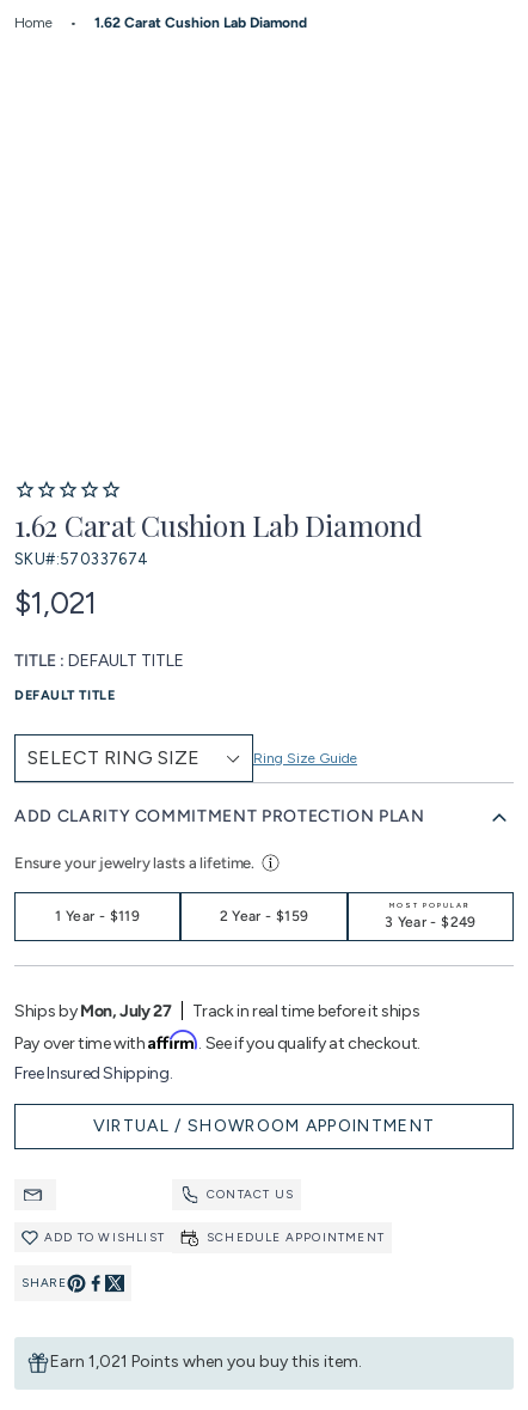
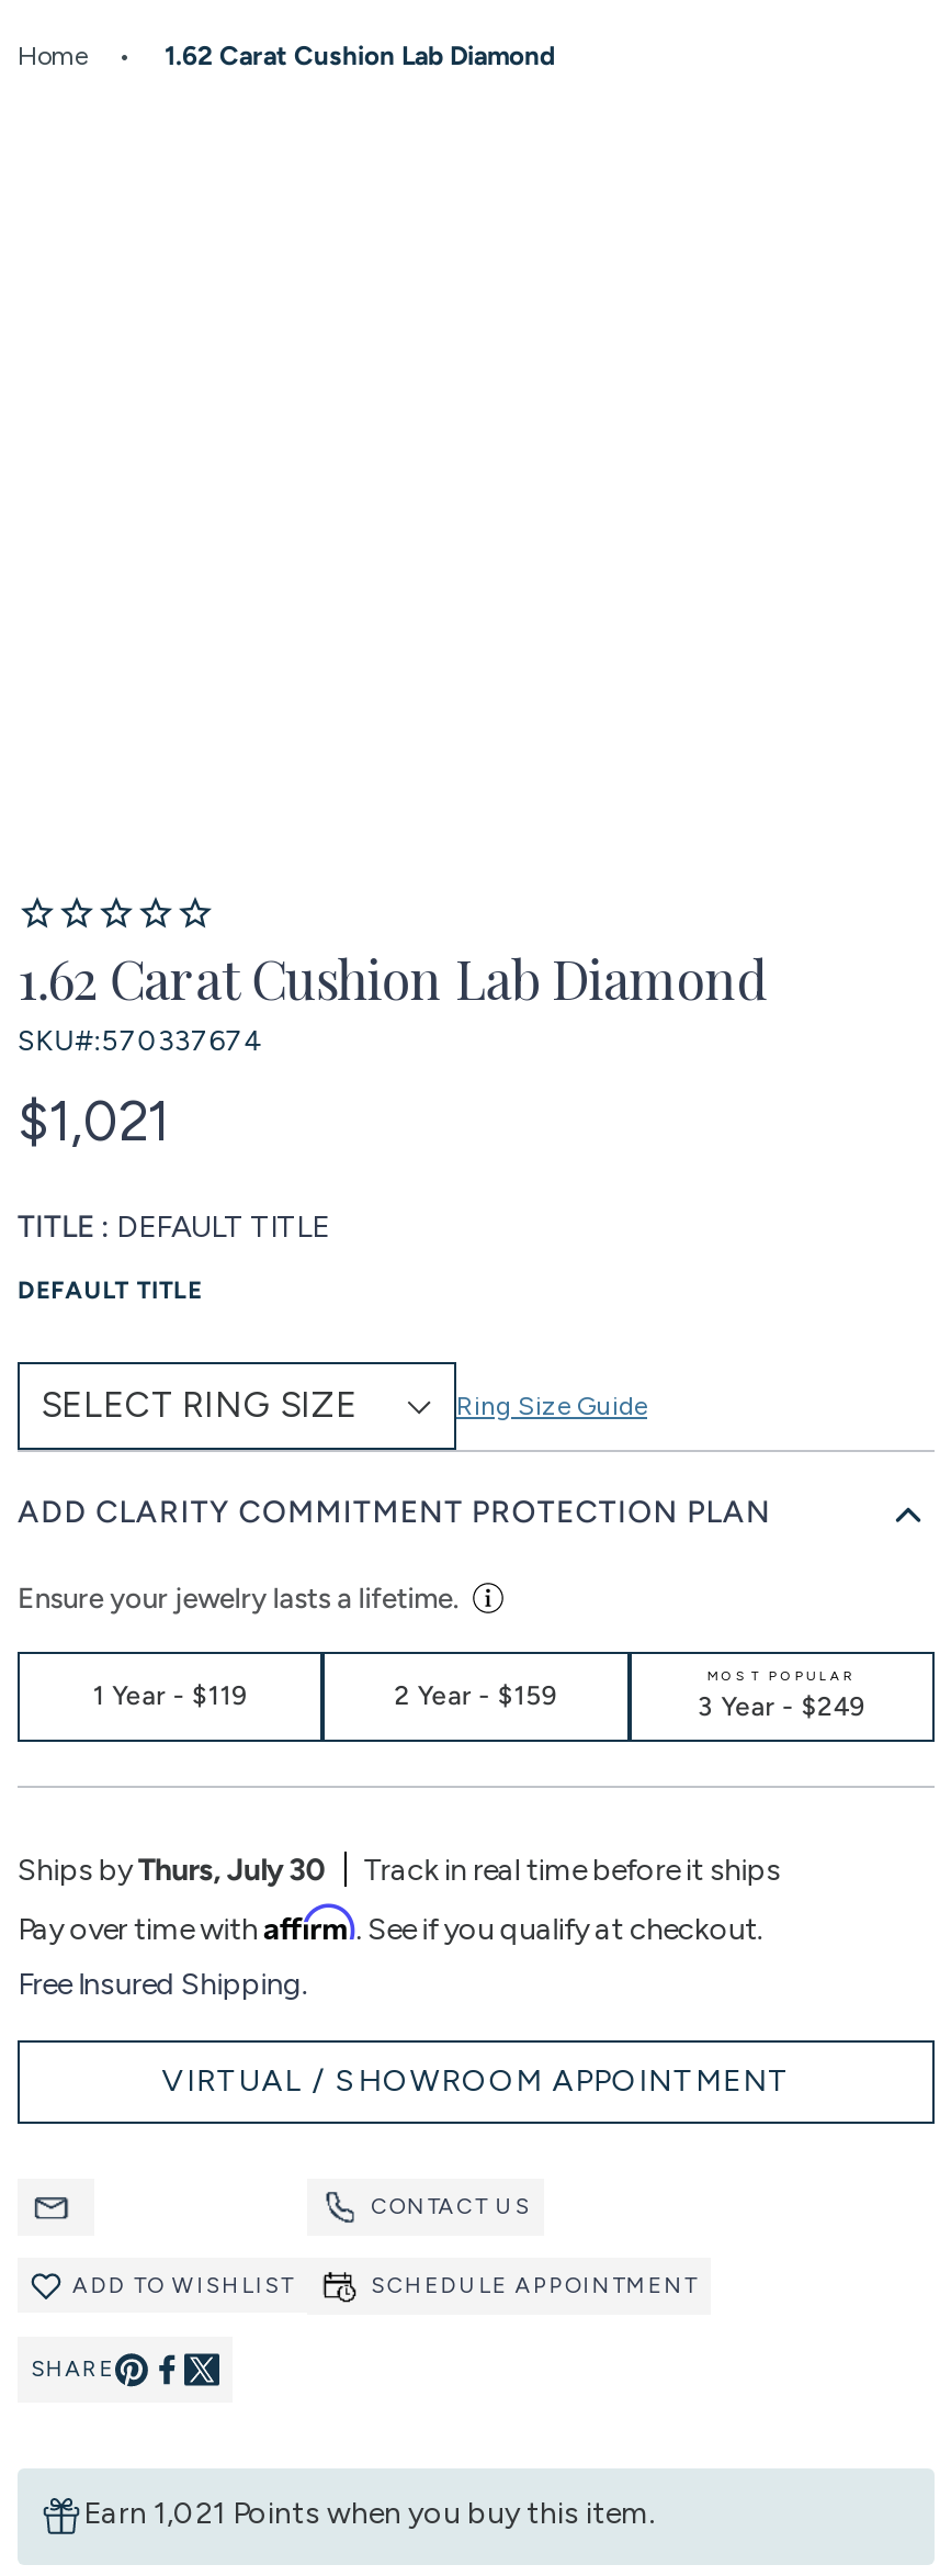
- Ships byMon, July 27
+ Ships byThurs, July 30
